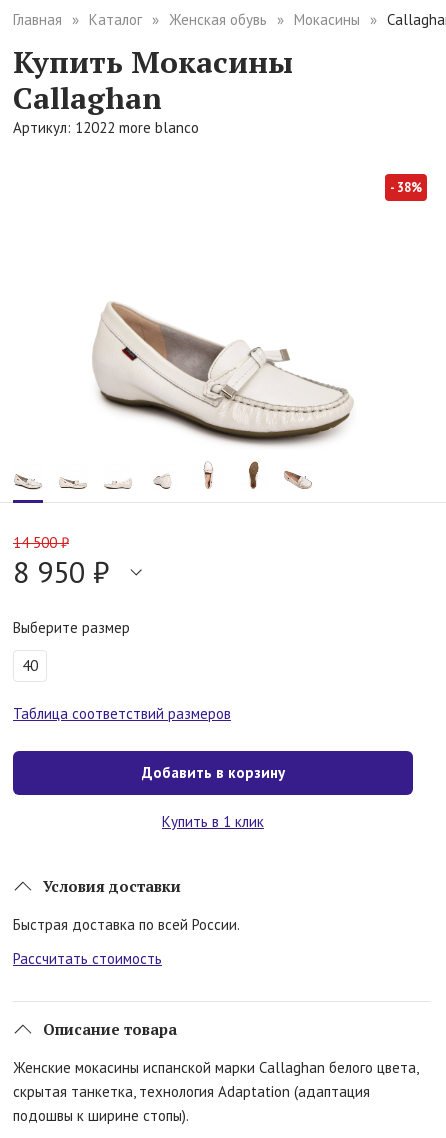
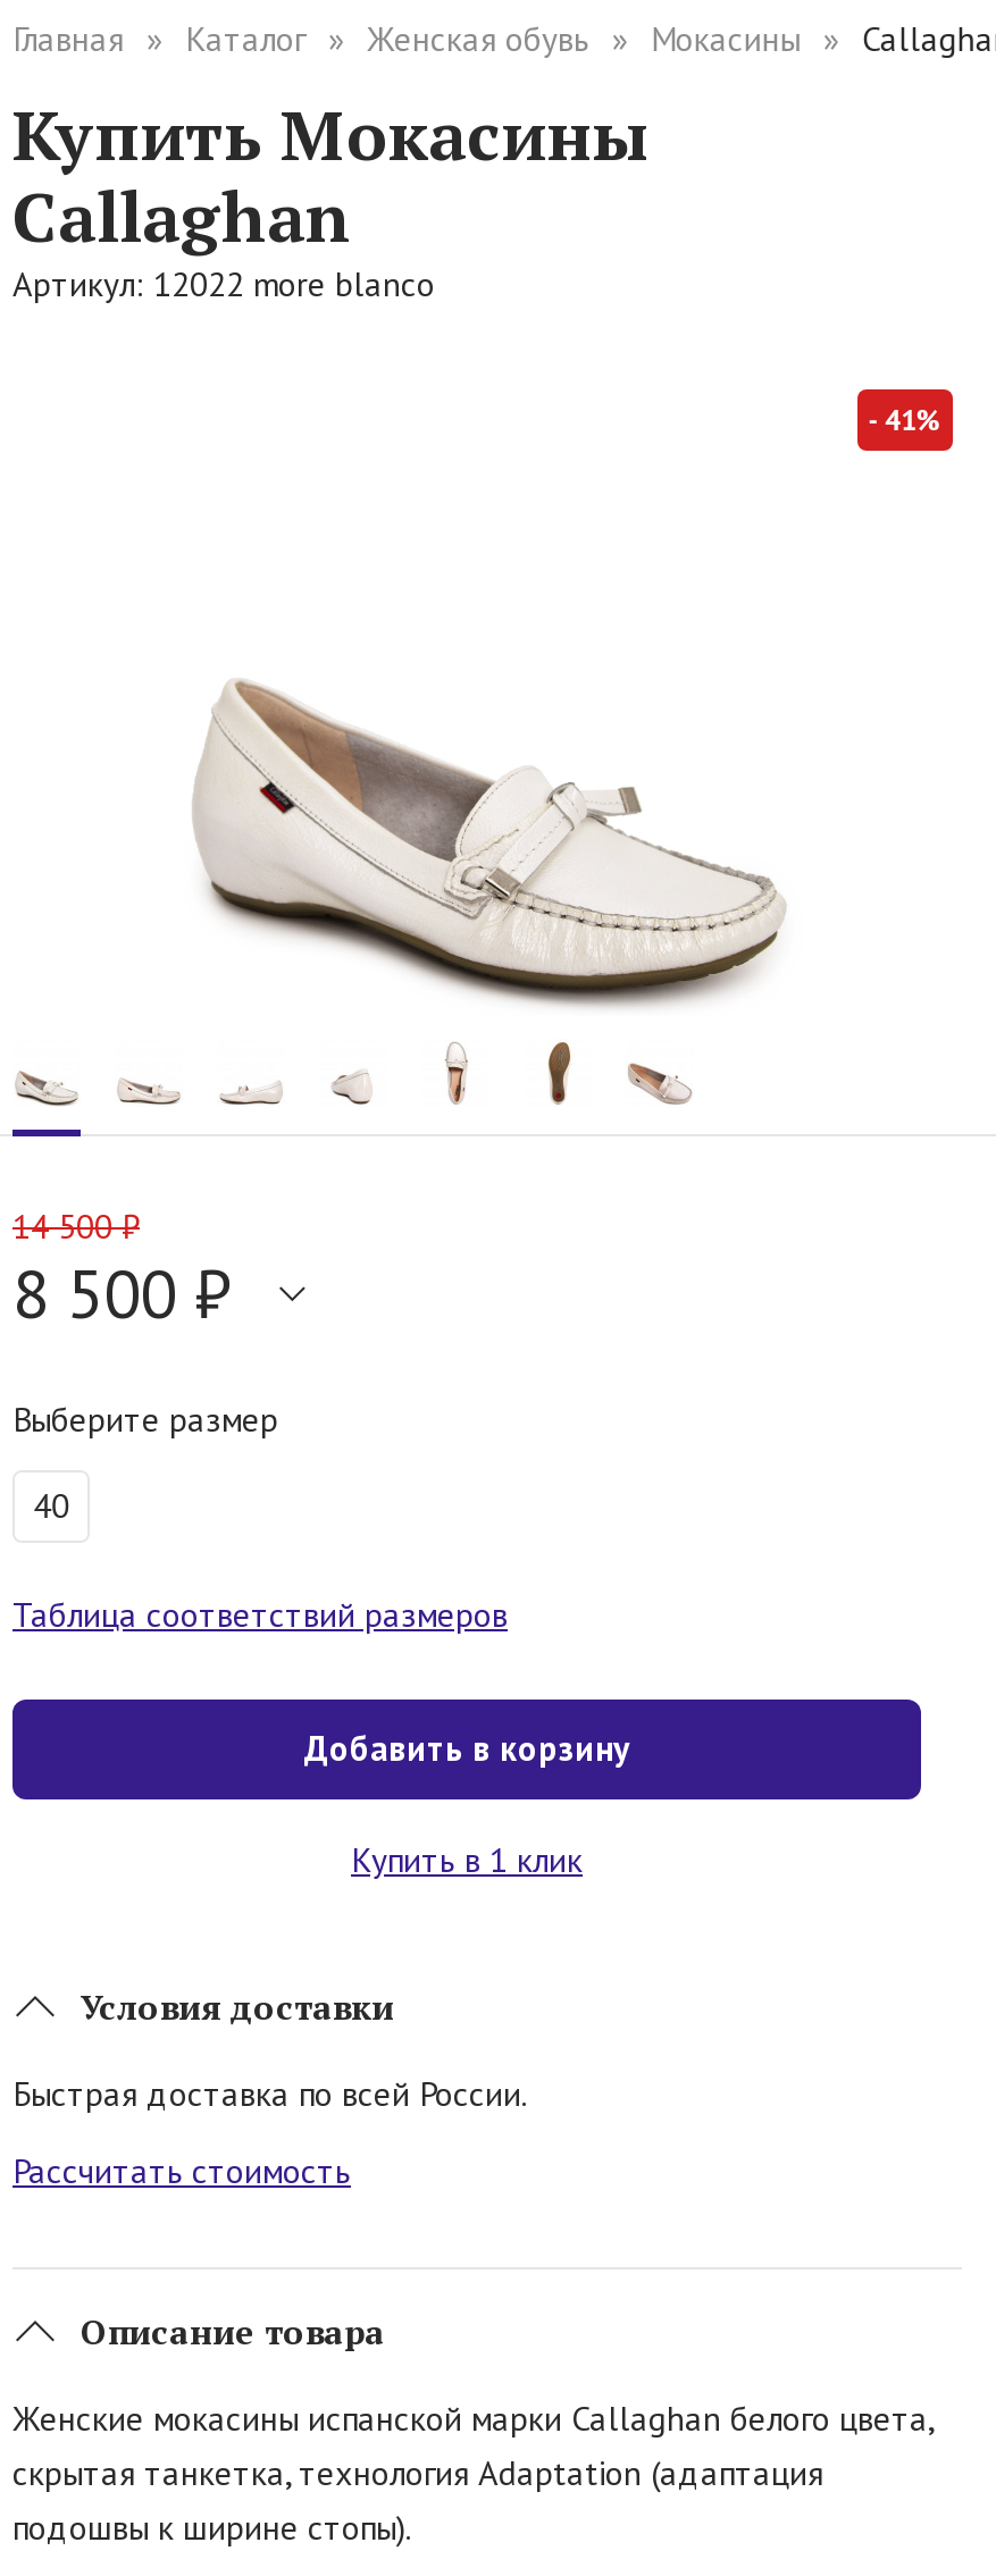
- - 38%
+ - 41%

- 8 950 ₽
+ 8 500 ₽
